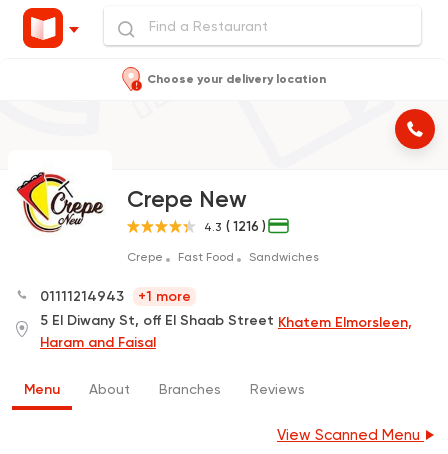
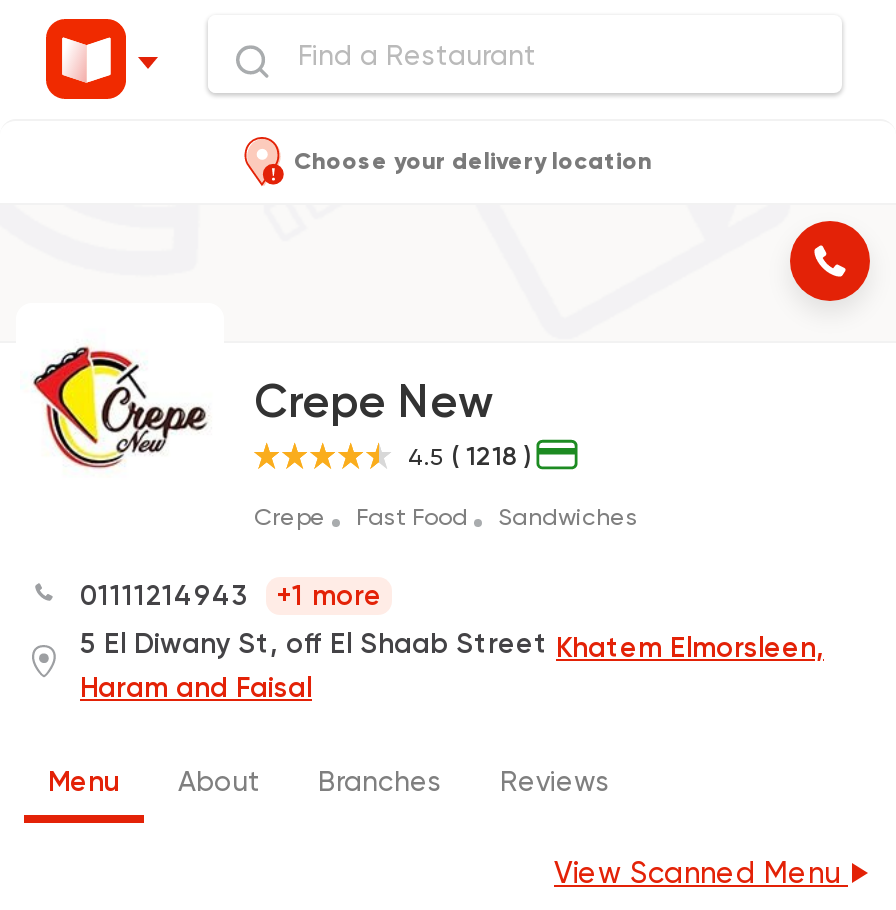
- 4.3 ( 1216 )
+ 4.5 ( 1218 )
